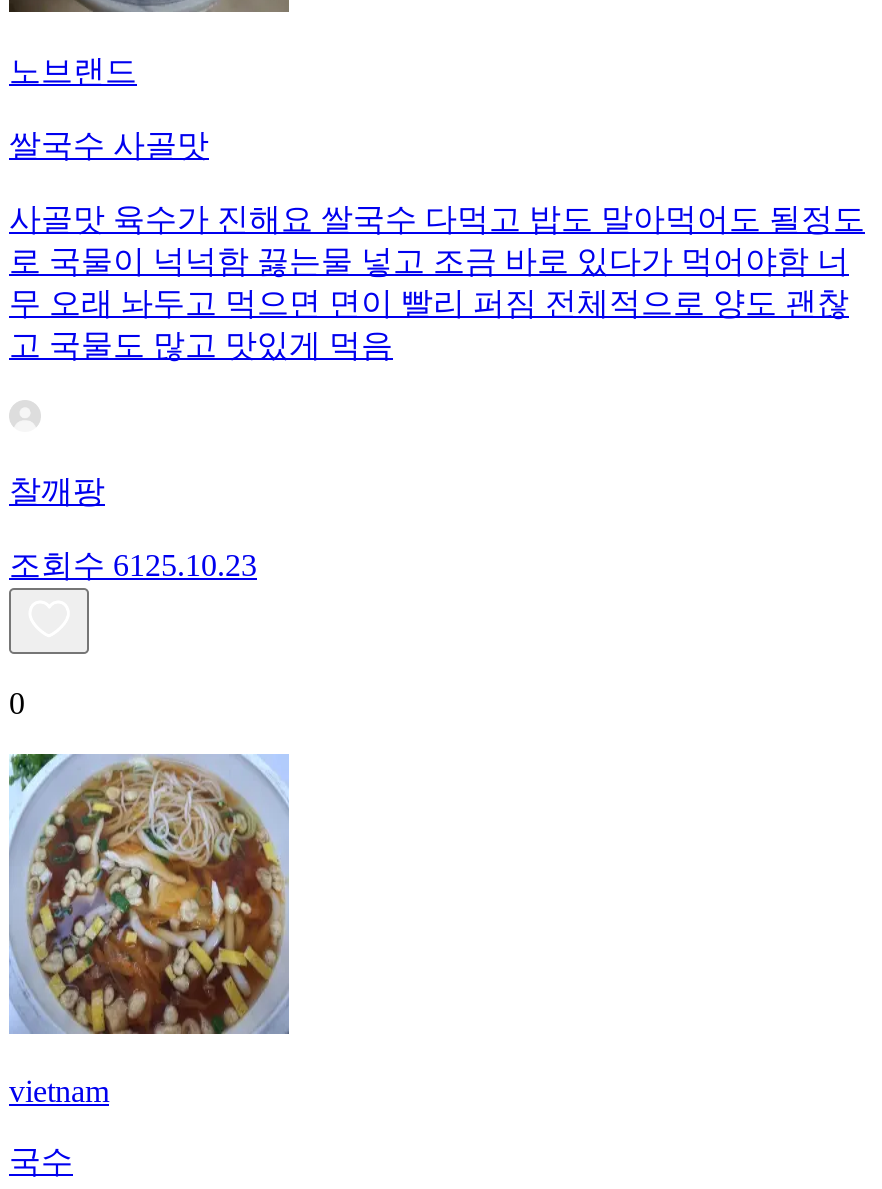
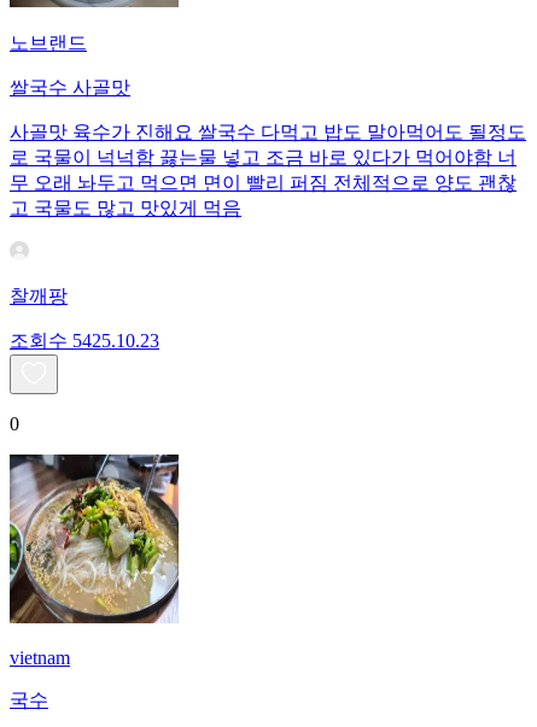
- 조회수 61 25.10.23
+ 조회수 54 25.10.23

- [image]
+ [image]
